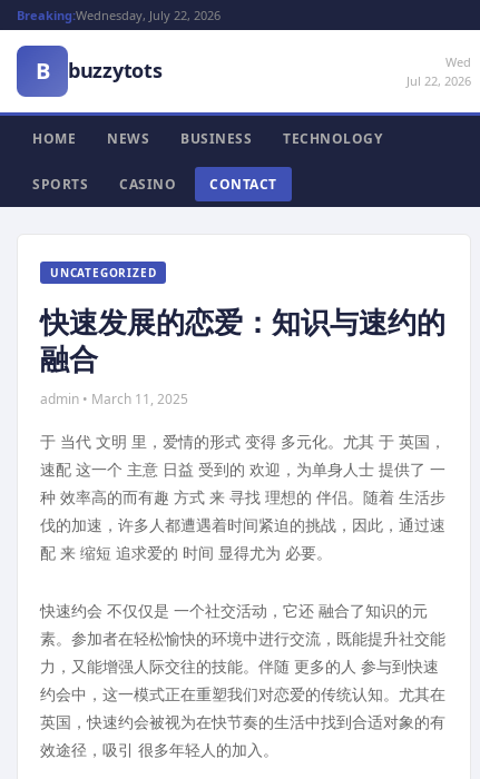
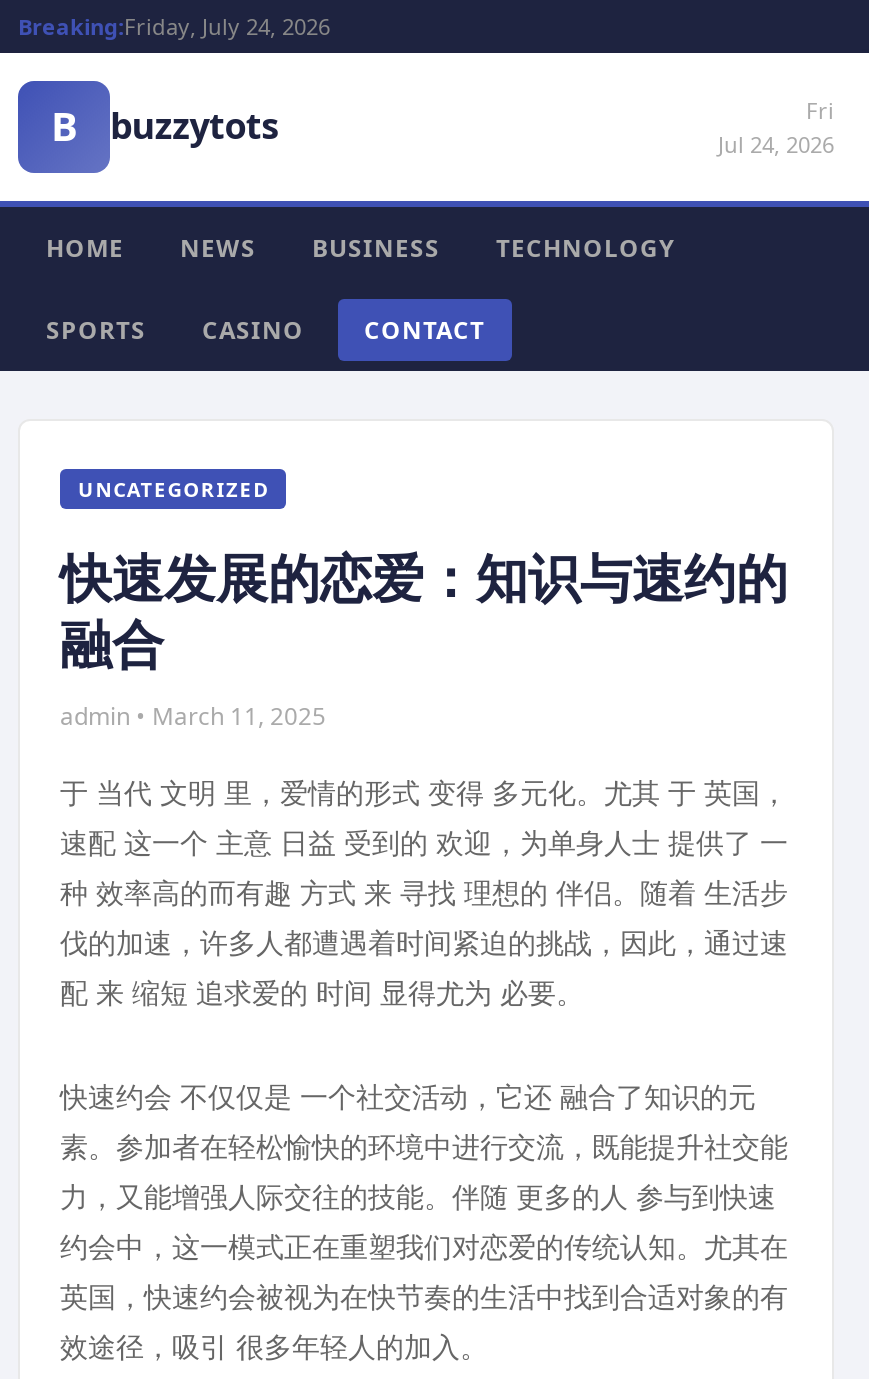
- Breaking:Wednesday, July 22, 2026
+ Breaking:Friday, July 24, 2026

- Wed
- Jul 22, 2026
+ Fri
+ Jul 24, 2026
